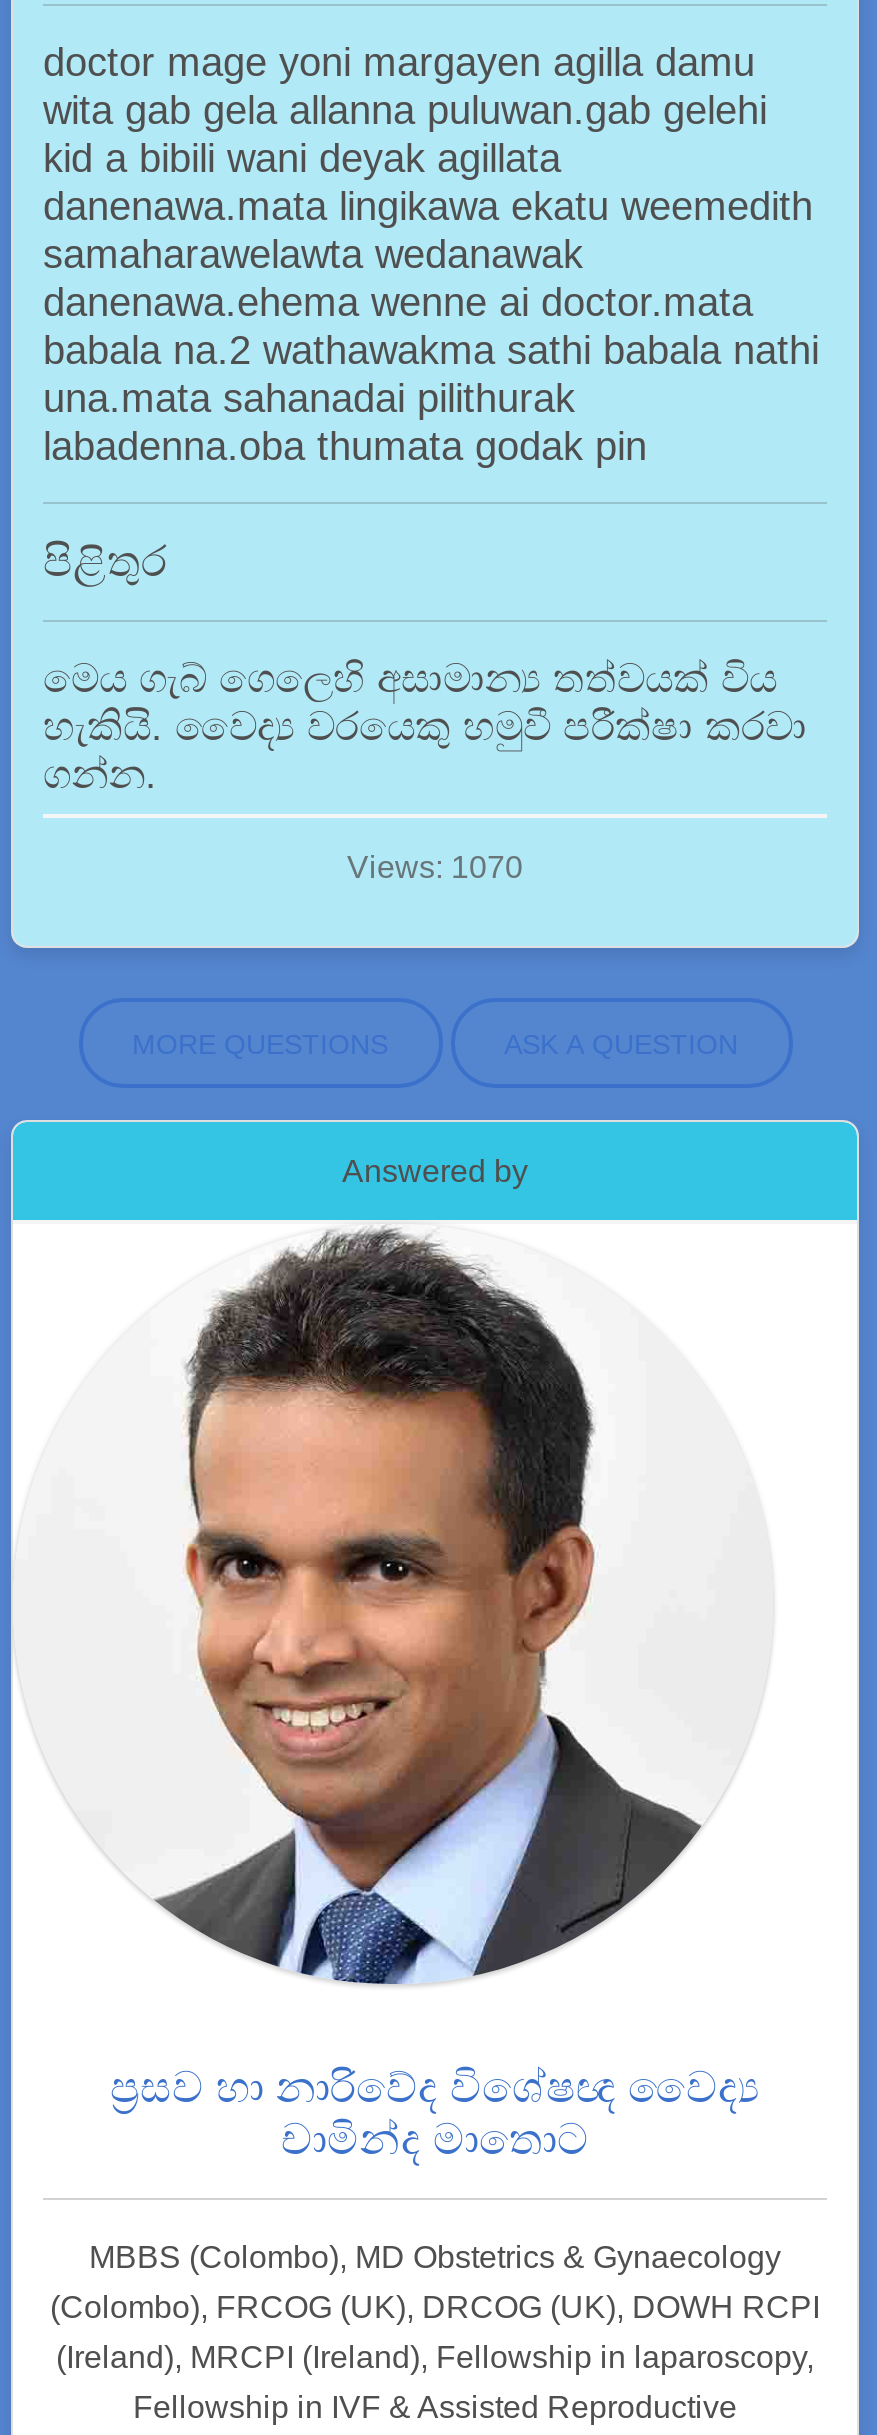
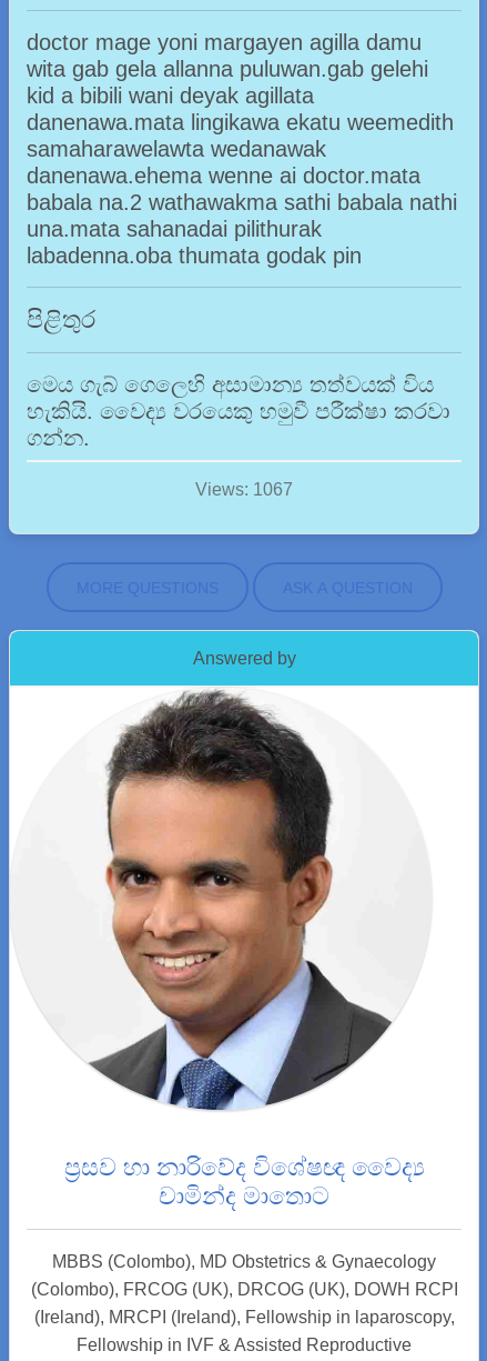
- Views: 1070
+ Views: 1067
